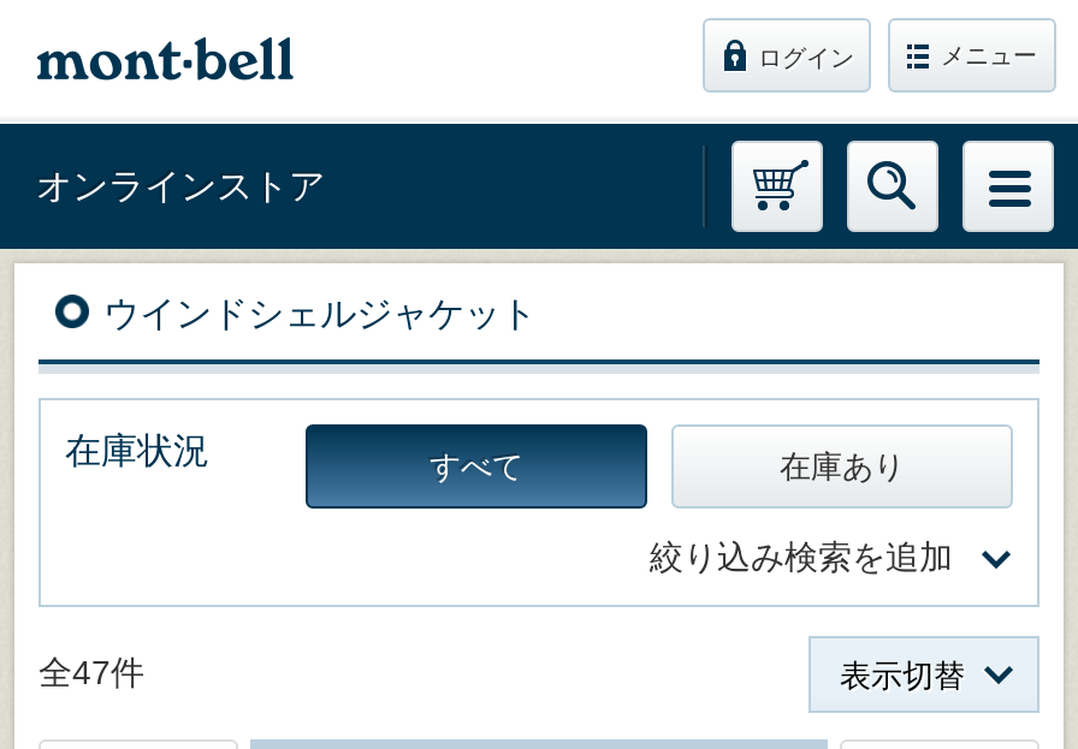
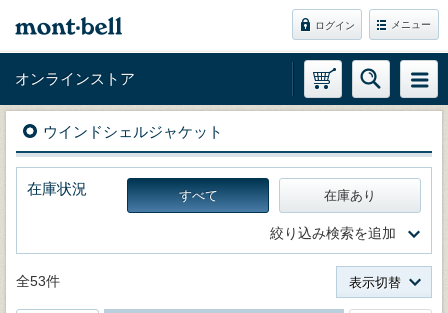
- 全47件
+ 全53件
